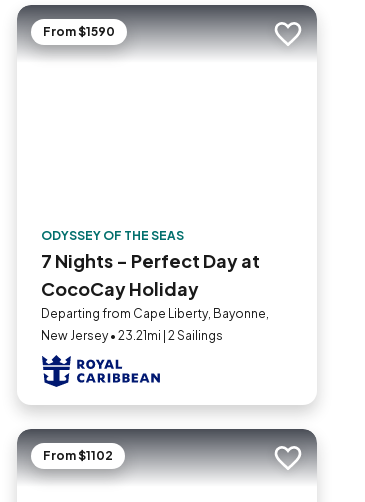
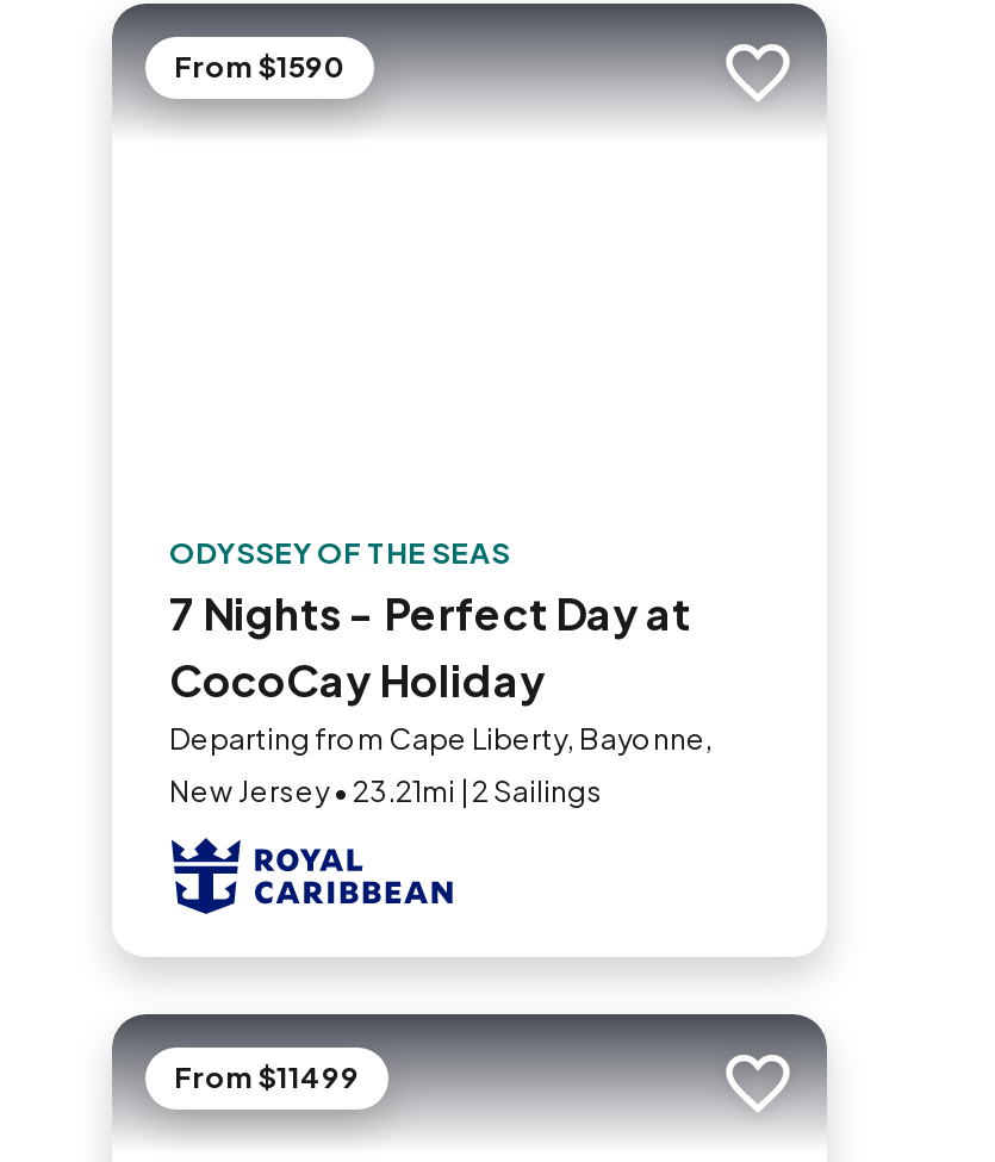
- From $1102
+ From $11499
